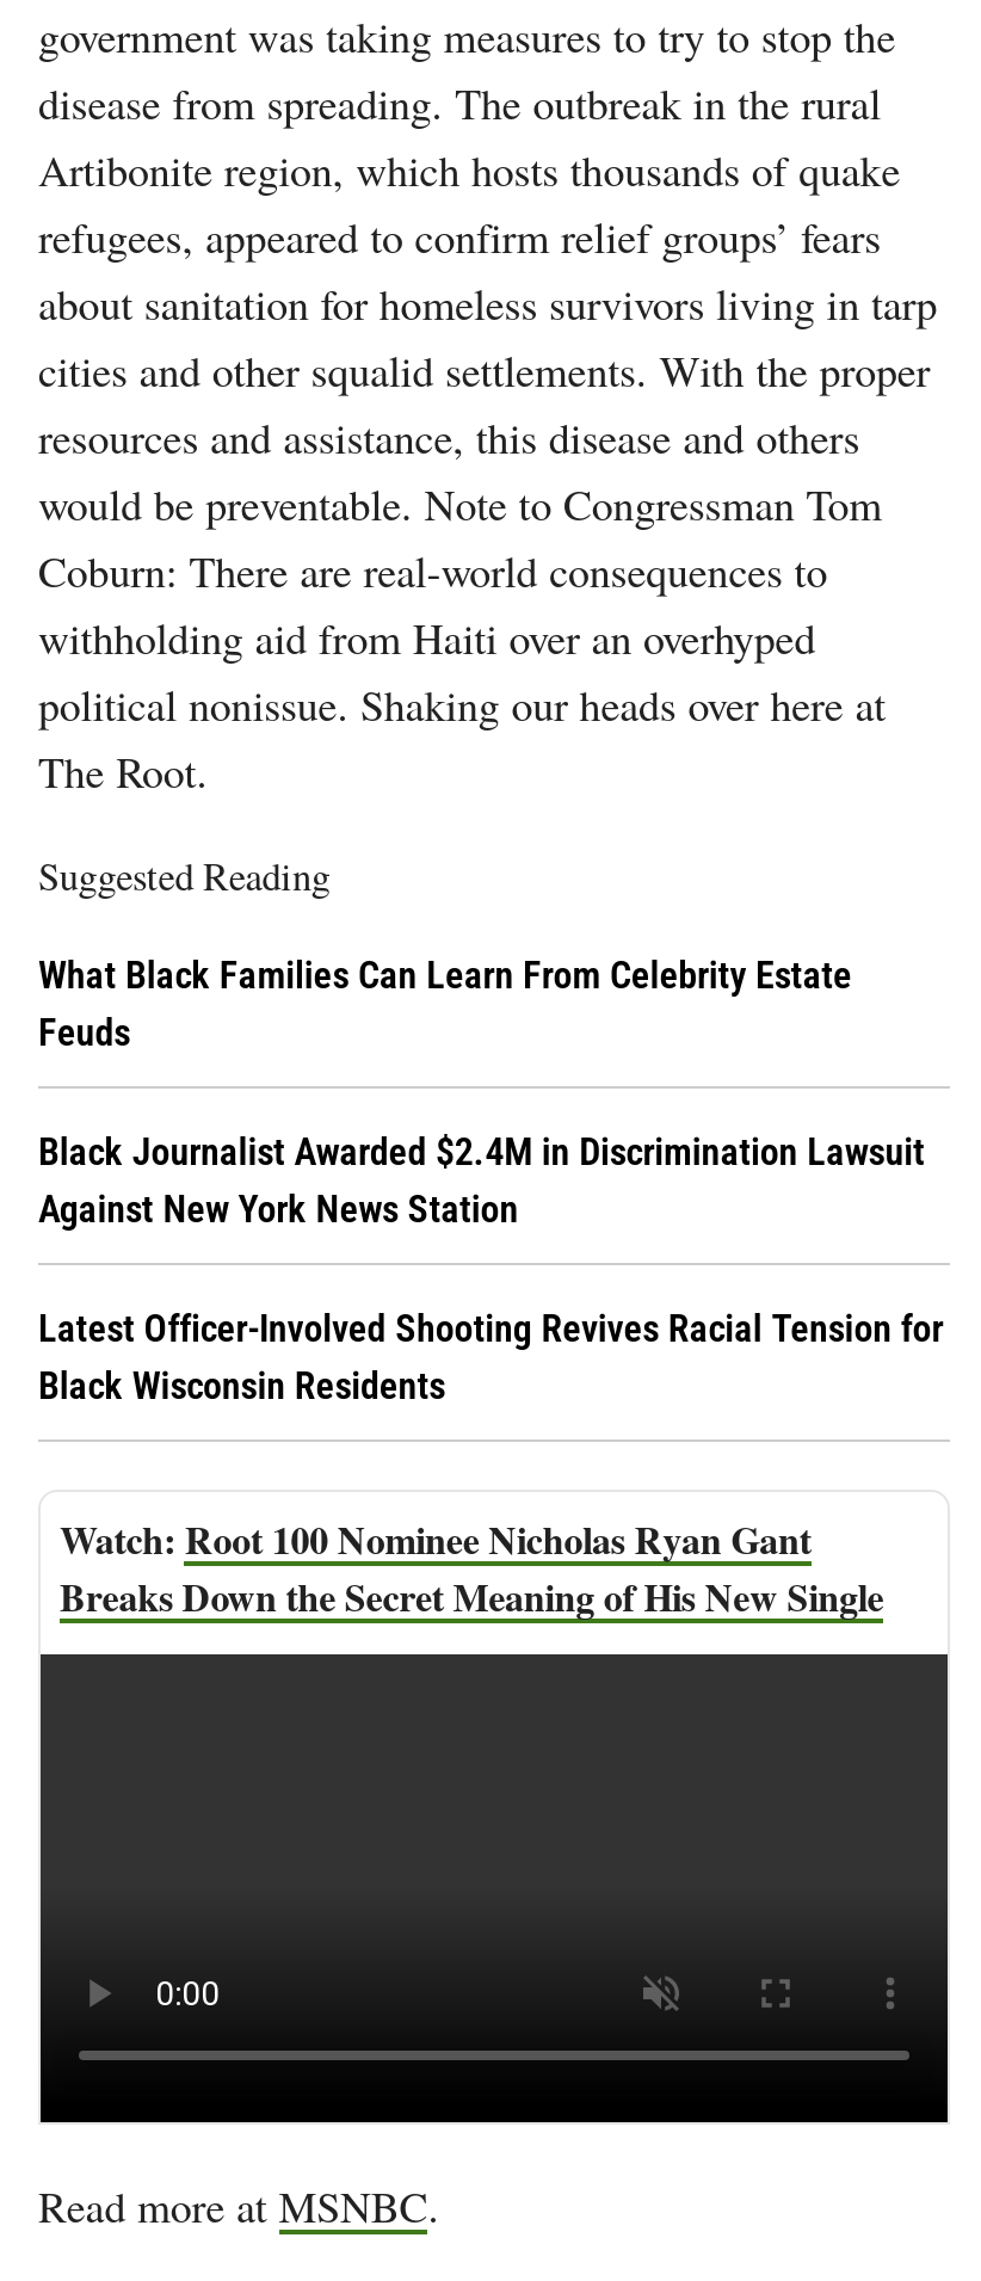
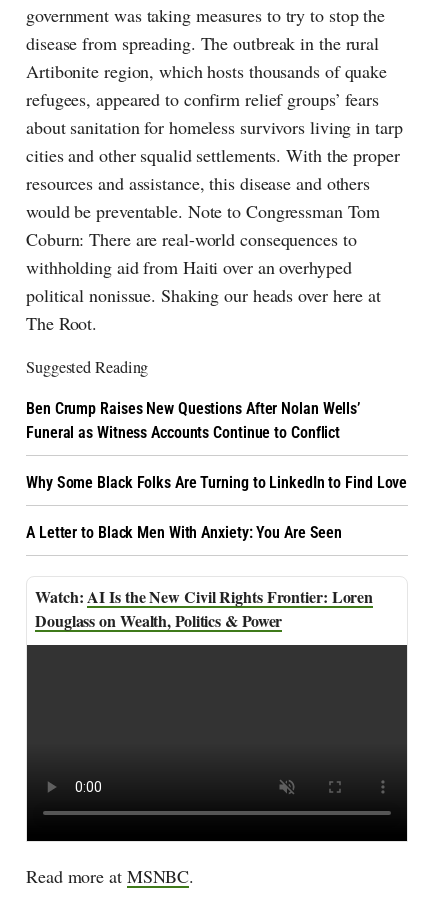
- What Black Families Can Learn From Celebrity Estate
- Feuds
+ Ben Crump Raises New Questions After Nolan Wells’
+ Funeral as Witness Accounts Continue to Conflict

- Black Journalist Awarded $2.4M in Discrimination Lawsuit
- Against New York News Station
+ Why Some Black Folks Are Turning to LinkedIn to Find Love

- Latest Officer-Involved Shooting Revives Racial Tension for
- Black Wisconsin Residents
+ A Letter to Black Men With Anxiety: You Are Seen

- Root 100 Nominee Nicholas Ryan Gant
- Breaks Down the Secret Meaning of His New Single
+ AI Is the New Civil Rights Frontier: Loren
+ Douglass on Wealth, Politics & Power
